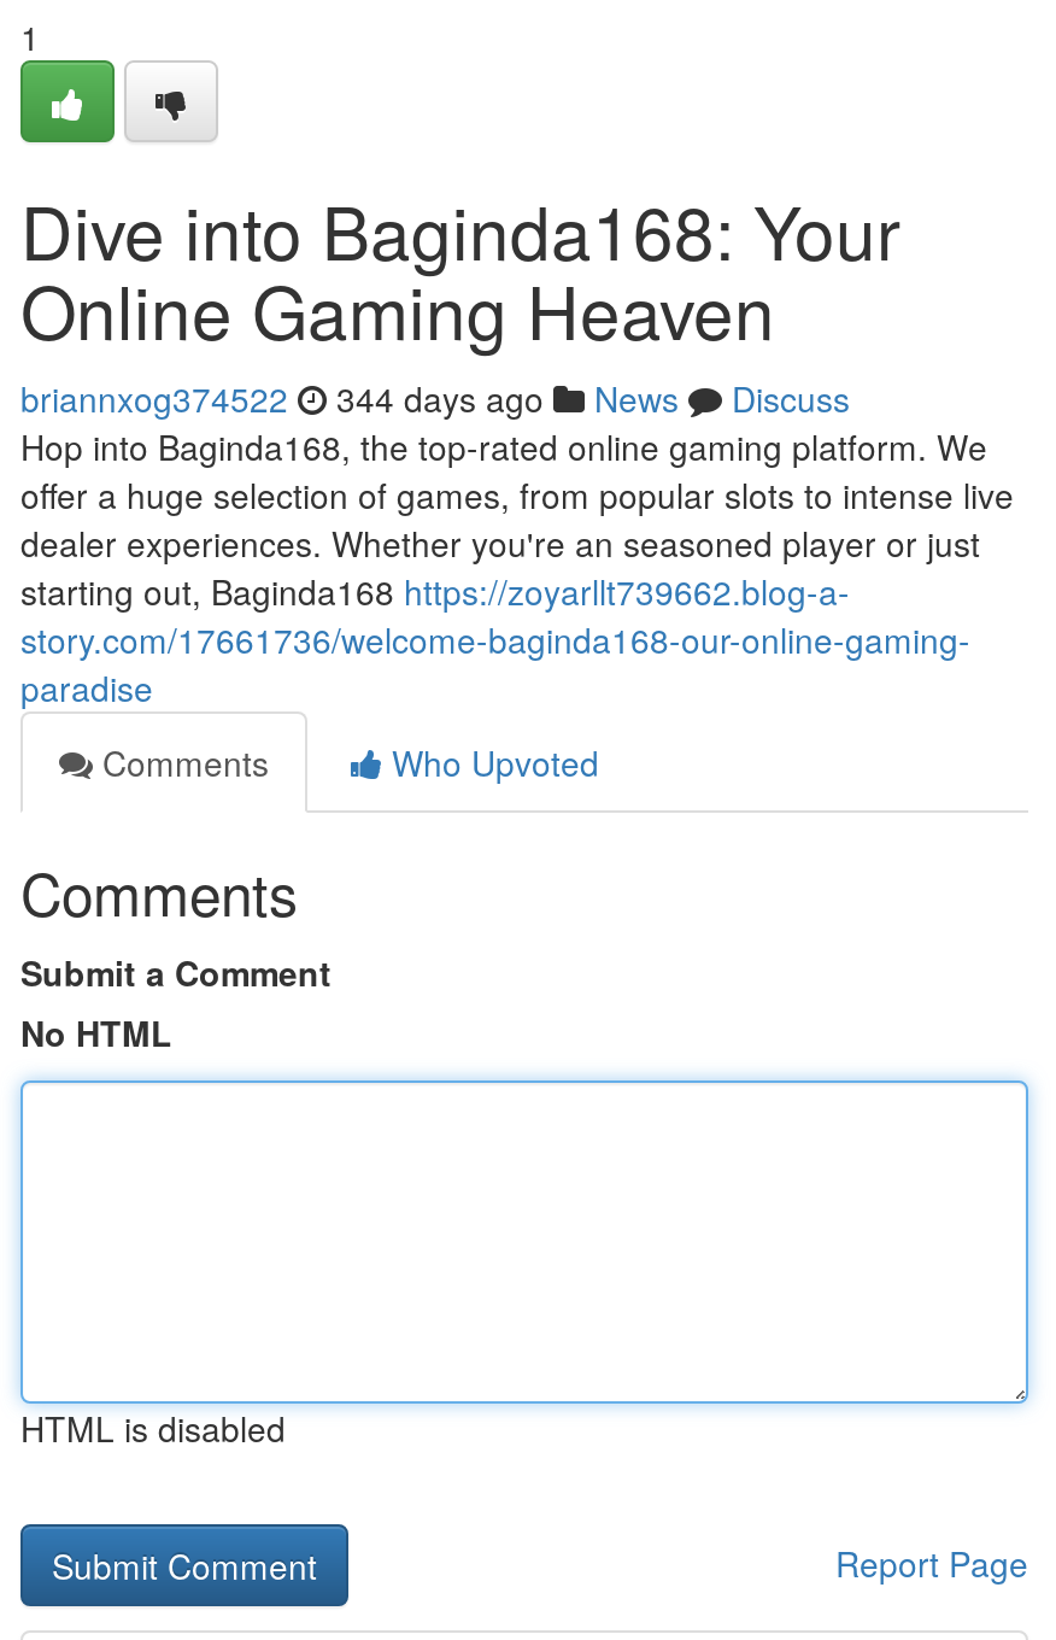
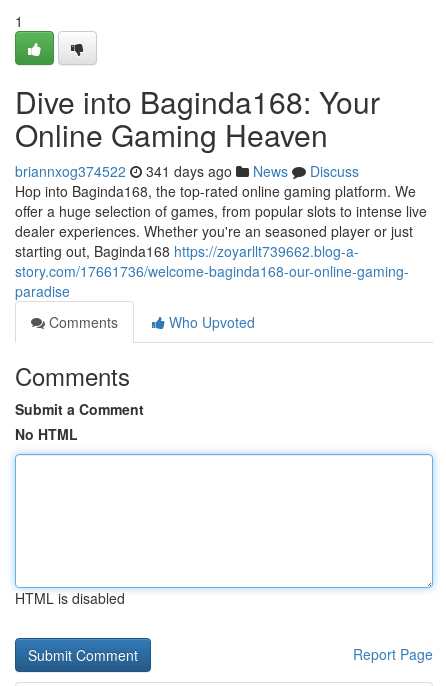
- briannxog374522 344 days ago News Discuss
+ briannxog374522 341 days ago News Discuss
